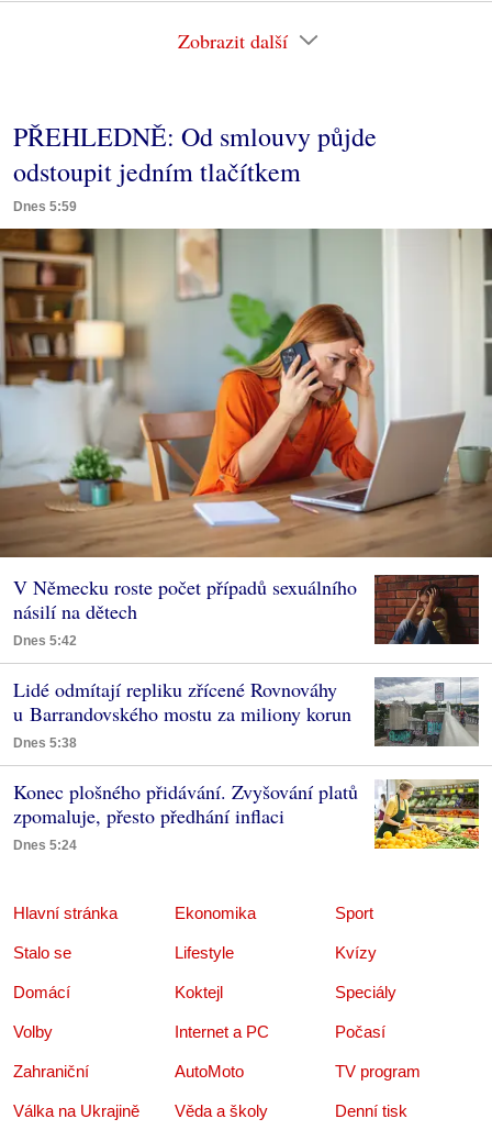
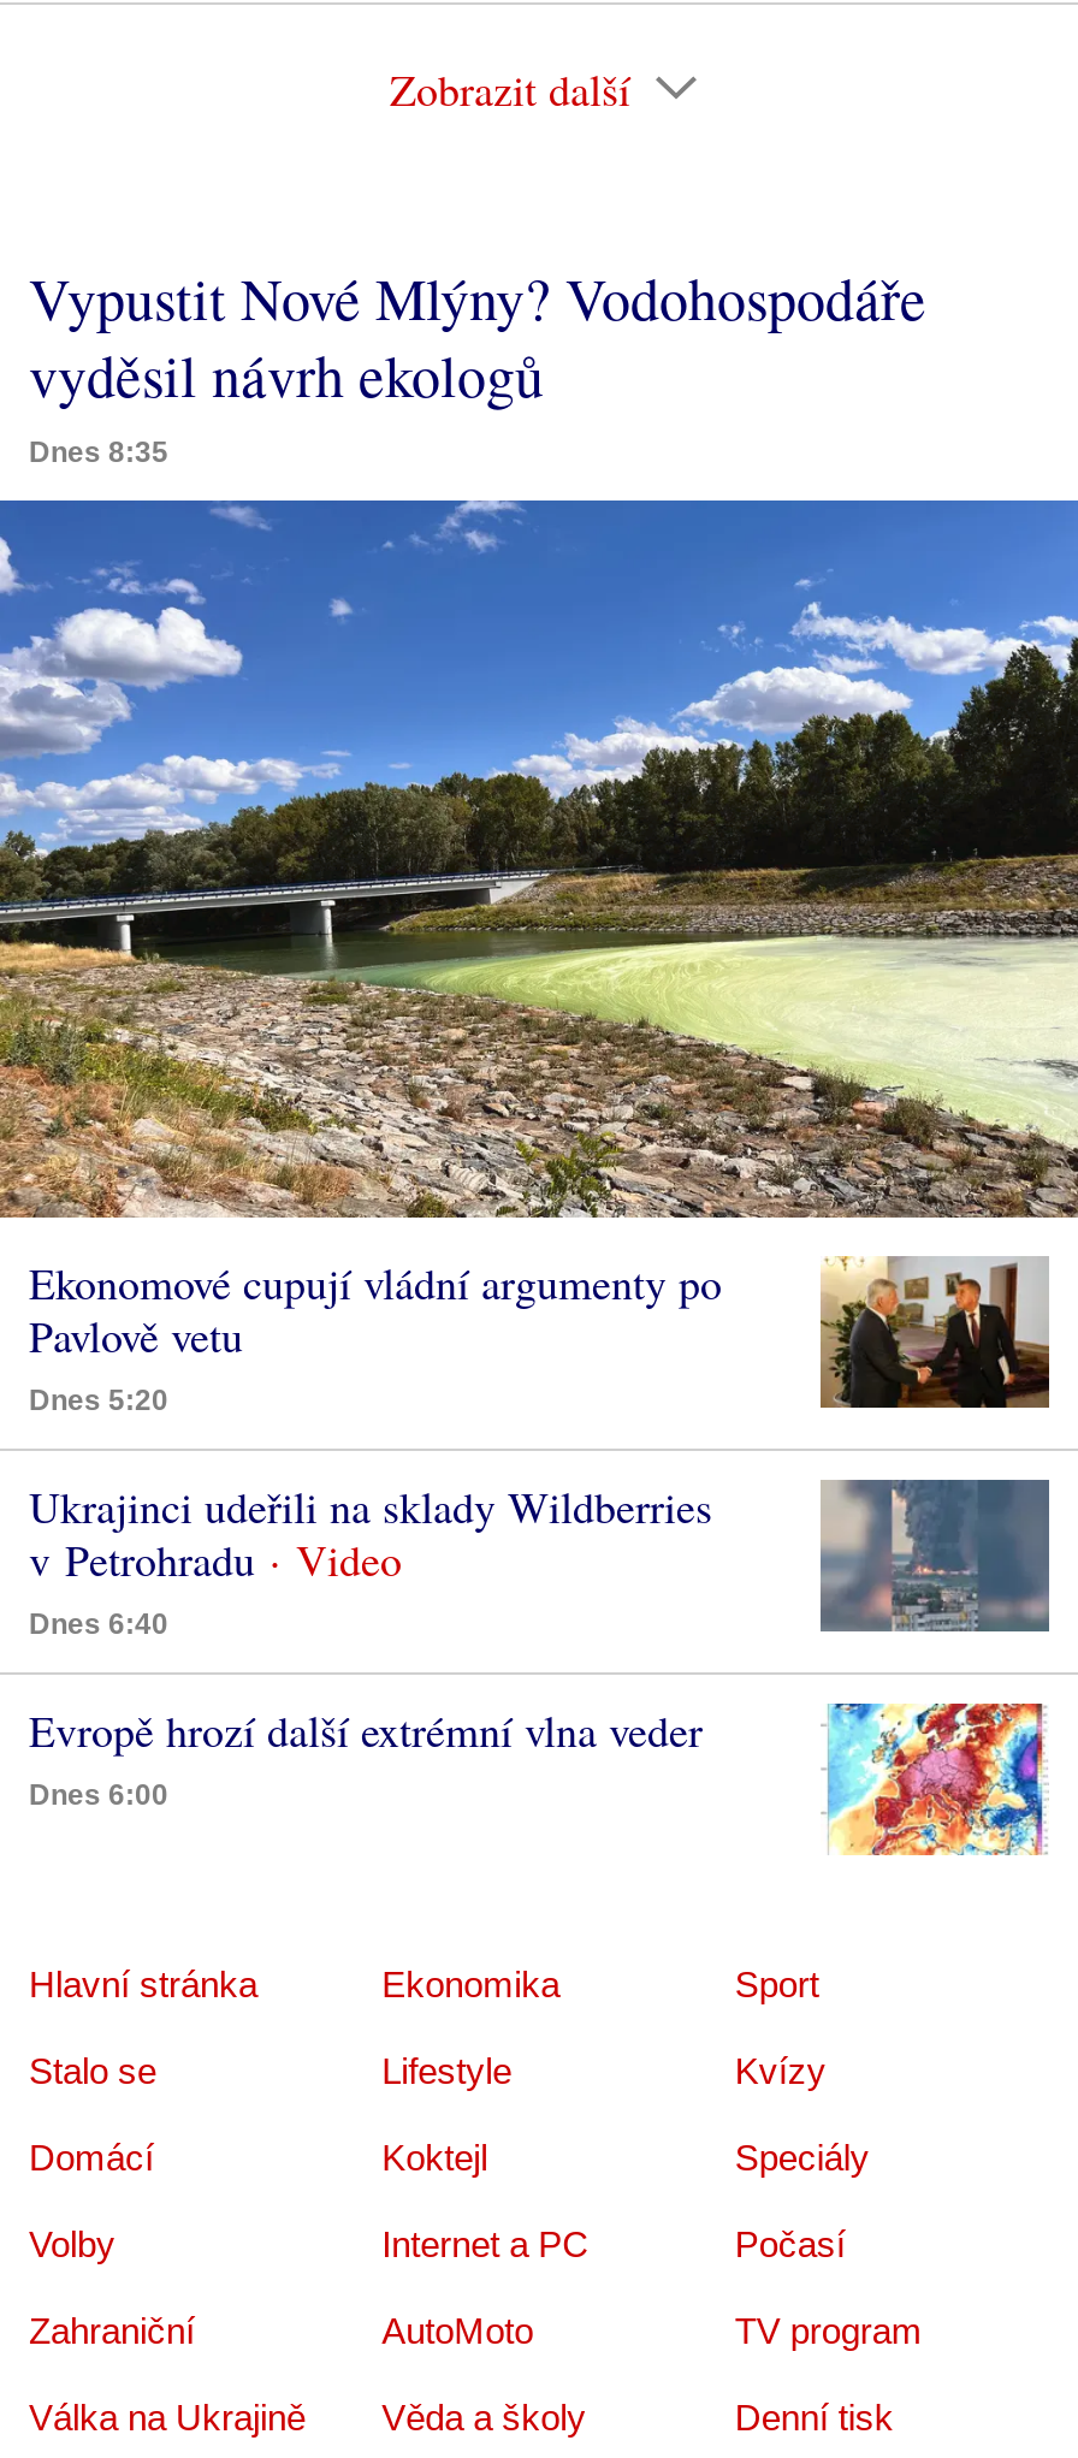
- PŘEHLEDNĚ: Od smlouvy půjde
- odstoupit jedním tlačítkem
- Dnes 5:59
+ Vypustit Nové Mlýny? Vodohospodáře
+ vyděsil návrh ekologů
+ Dnes 8:35

- [image]
- V Německu roste počet případů sexuálního
- násilí na dětech
- Dnes 5:42
+ [image]
+ Ekonomové cupují vládní argumenty po
+ Pavlově vetu
+ Dnes 5:20

- [image]
+ [image]

- Lidé odmítají repliku zřícené Rovnováhy
- u Barrandovského mostu za miliony korun
- Dnes 5:38
+ Ukrajinci udeřili na sklady Wildberries
+ v Petrohradu
+ Dnes 6:40

- [image]
+ [image]

- Konec plošného přidávání. Zvyšování platů
- zpomaluje, přesto předhání inflaci
- Dnes 5:24
+ Evropě hrozí další extrémní vlna veder
+ Dnes 6:00

- [image]
+ [image]
